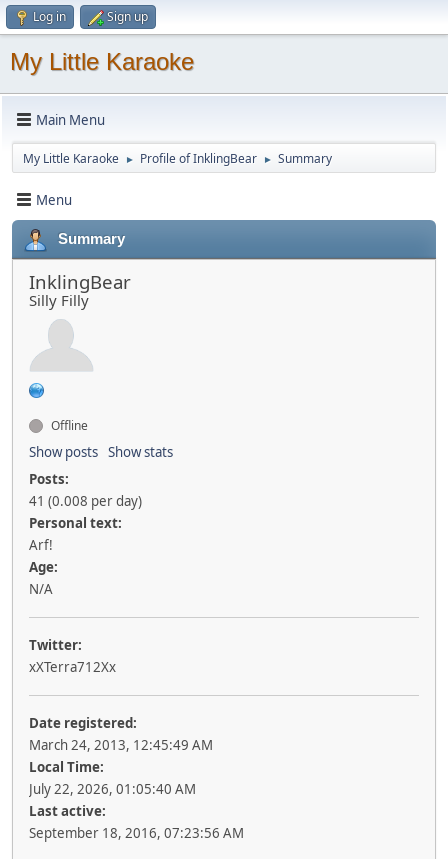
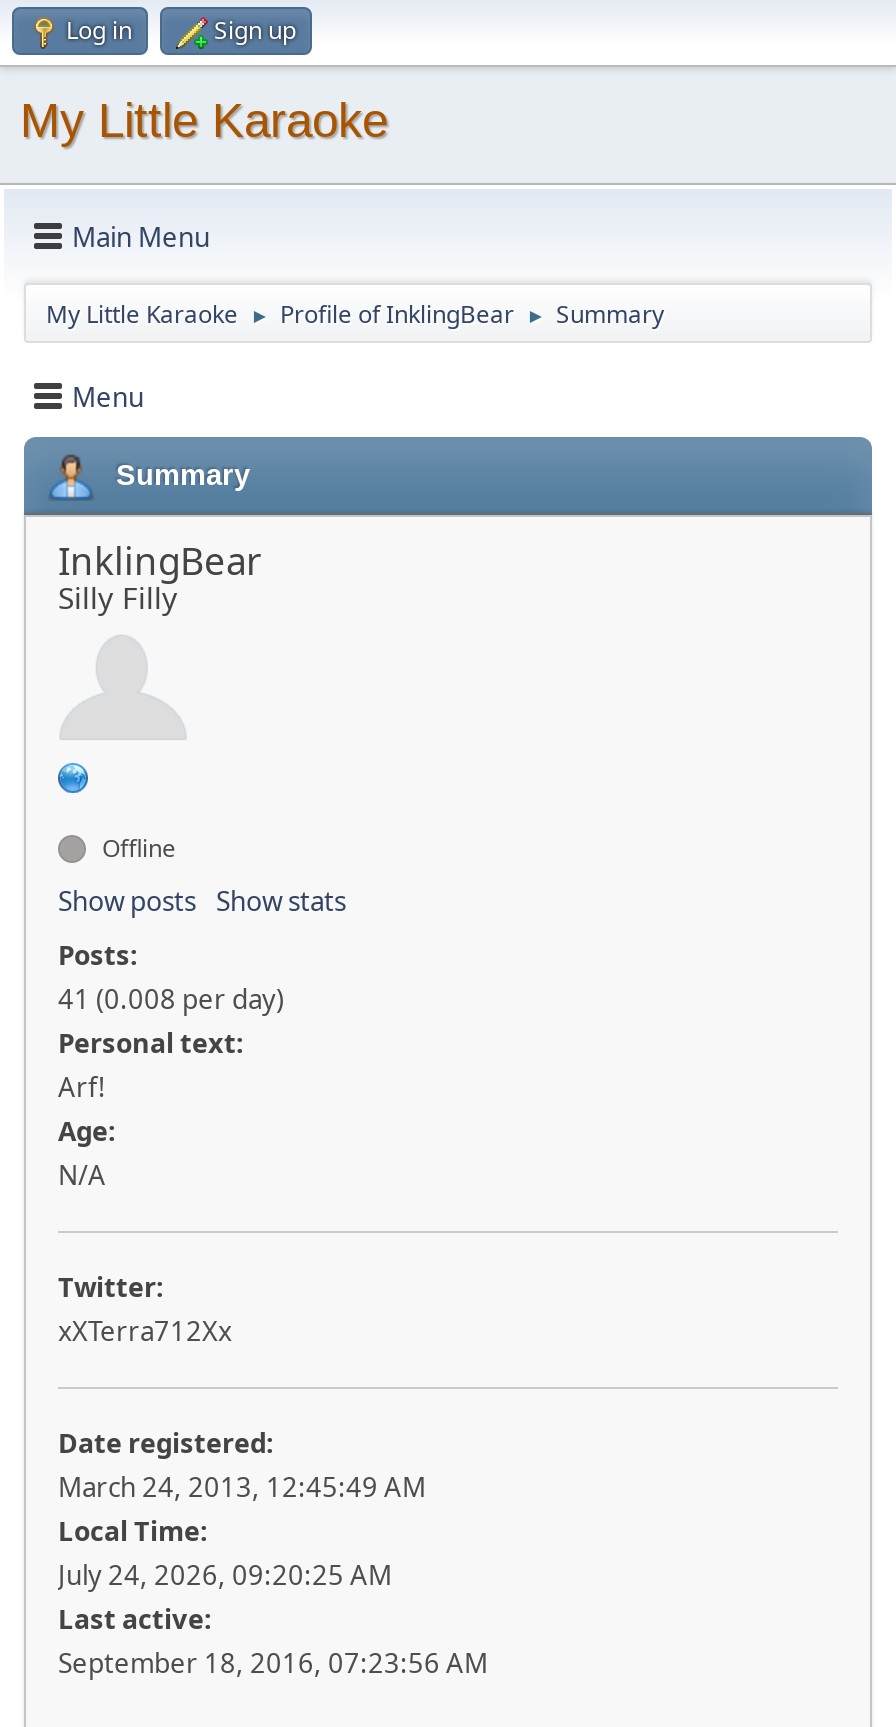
- July 22, 2026, 01:05:40 AM
+ July 24, 2026, 09:20:25 AM
